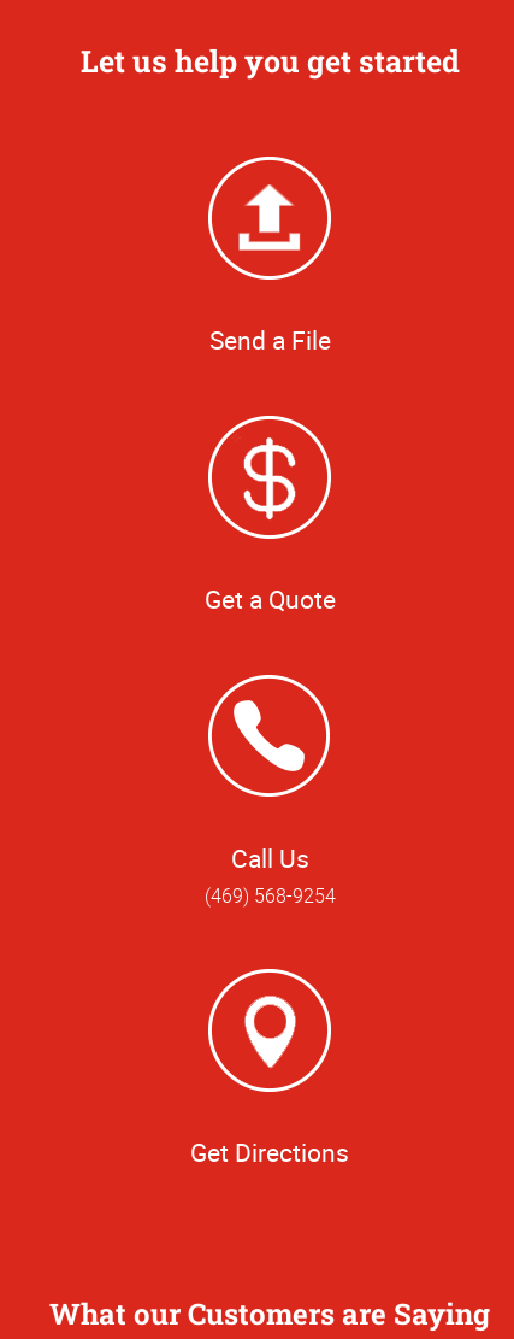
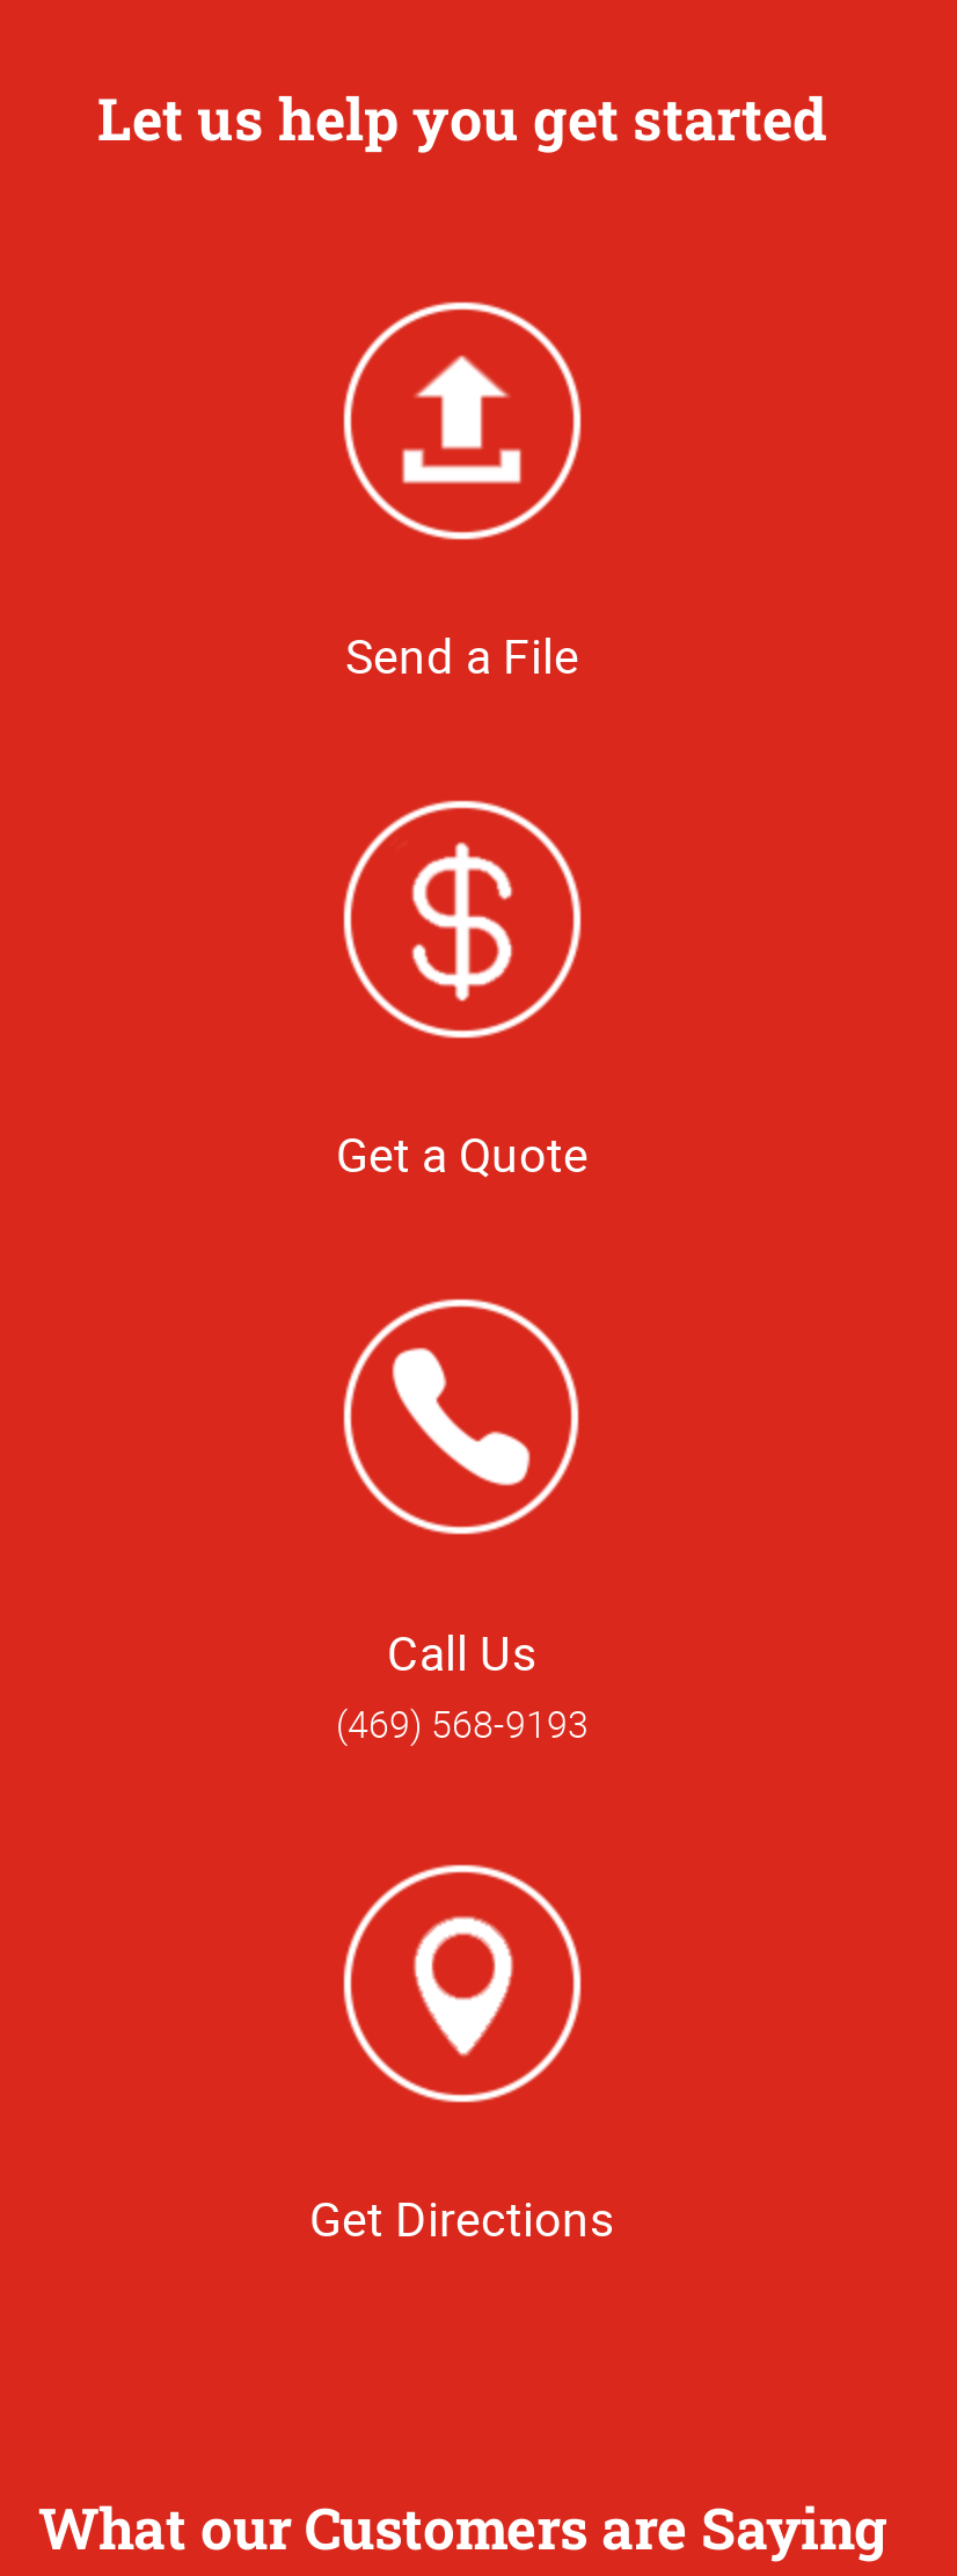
- (469) 568-9254
+ (469) 568-9193
